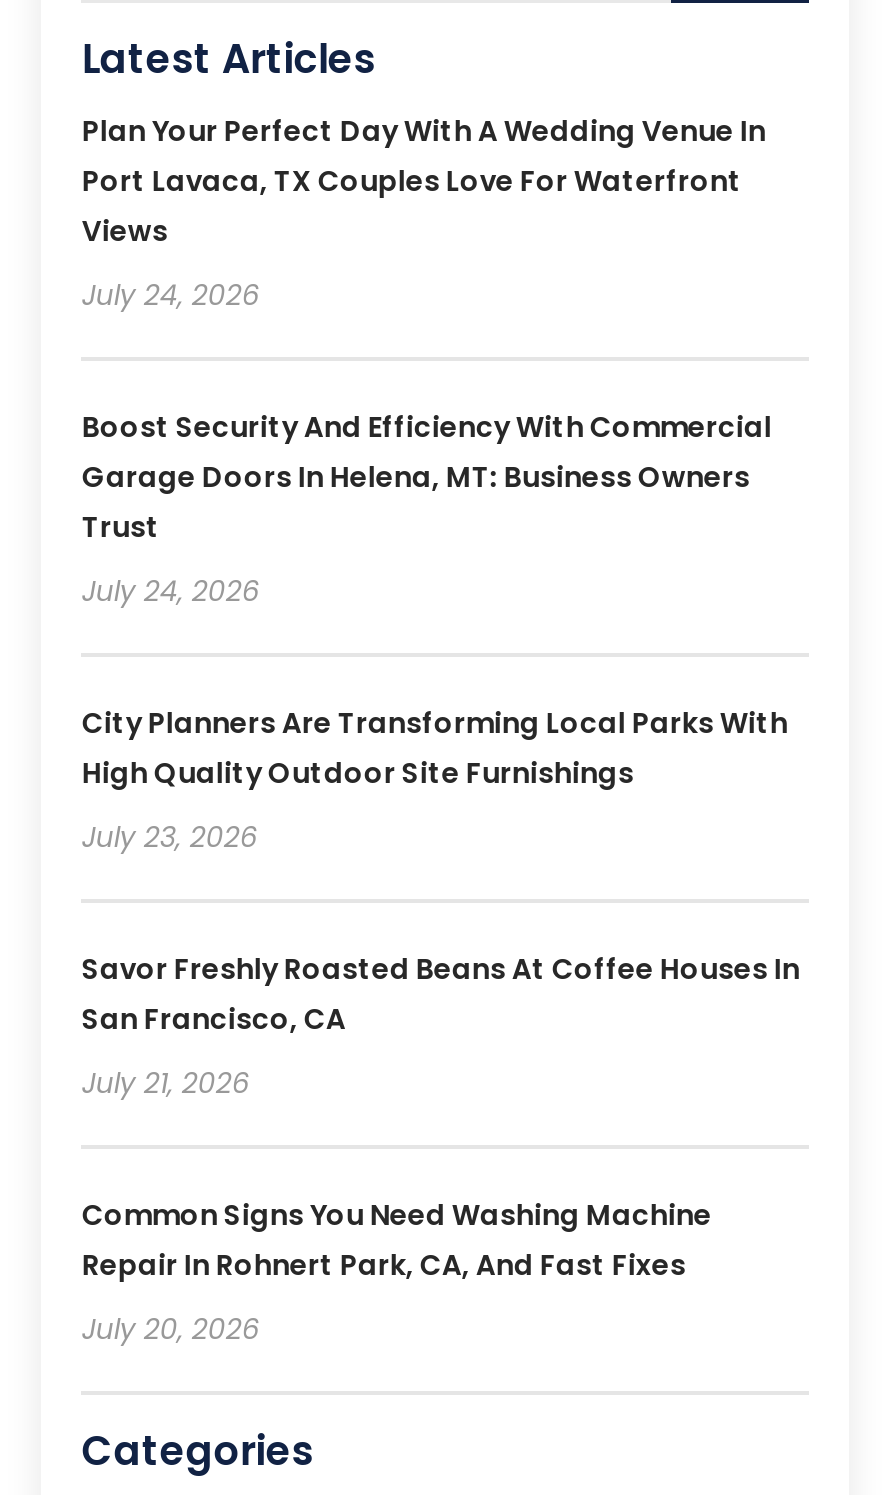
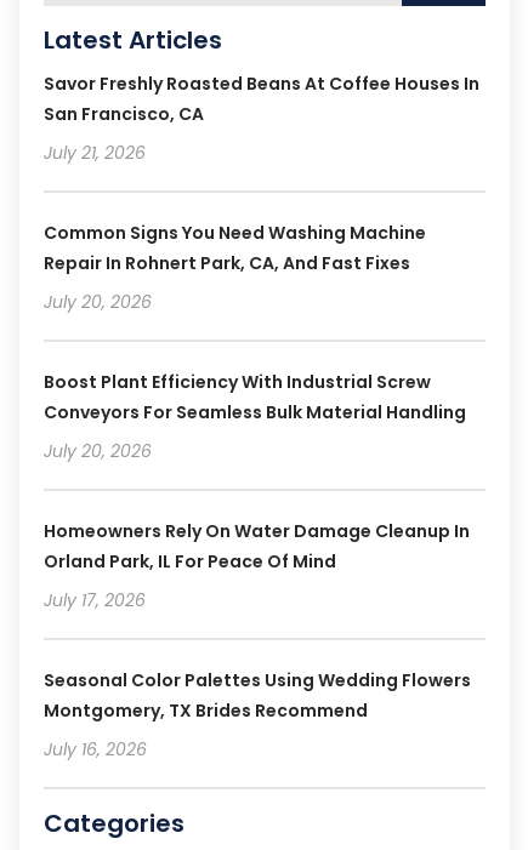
- Plan Your Perfect Day With A Wedding Venue In
- Port Lavaca, TX Couples Love For Waterfront
- Views
- July 24, 2026
- Boost Security And Efficiency With Commercial
- Garage Doors In Helena, MT: Business Owners
- Trust
- July 24, 2026
- City Planners Are Transforming Local Parks With
- High Quality Outdoor Site Furnishings
- July 23, 2026

moved up: Savor Freshly Roasted Beans At Coffee Houses In | San Francisco, CA | July 21, 2026 | Common Signs You Need Washing Machine | Repair In Rohnert Park, CA, And Fast Fixes | July 20, 2026

+ Boost Plant Efficiency With Industrial Screw
+ Conveyors For Seamless Bulk Material Handling
+ July 20, 2026
+ Homeowners Rely On Water Damage Cleanup In
+ Orland Park, IL For Peace Of Mind
+ July 17, 2026
+ Seasonal Color Palettes Using Wedding Flowers
+ Montgomery, TX Brides Recommend
+ July 16, 2026
